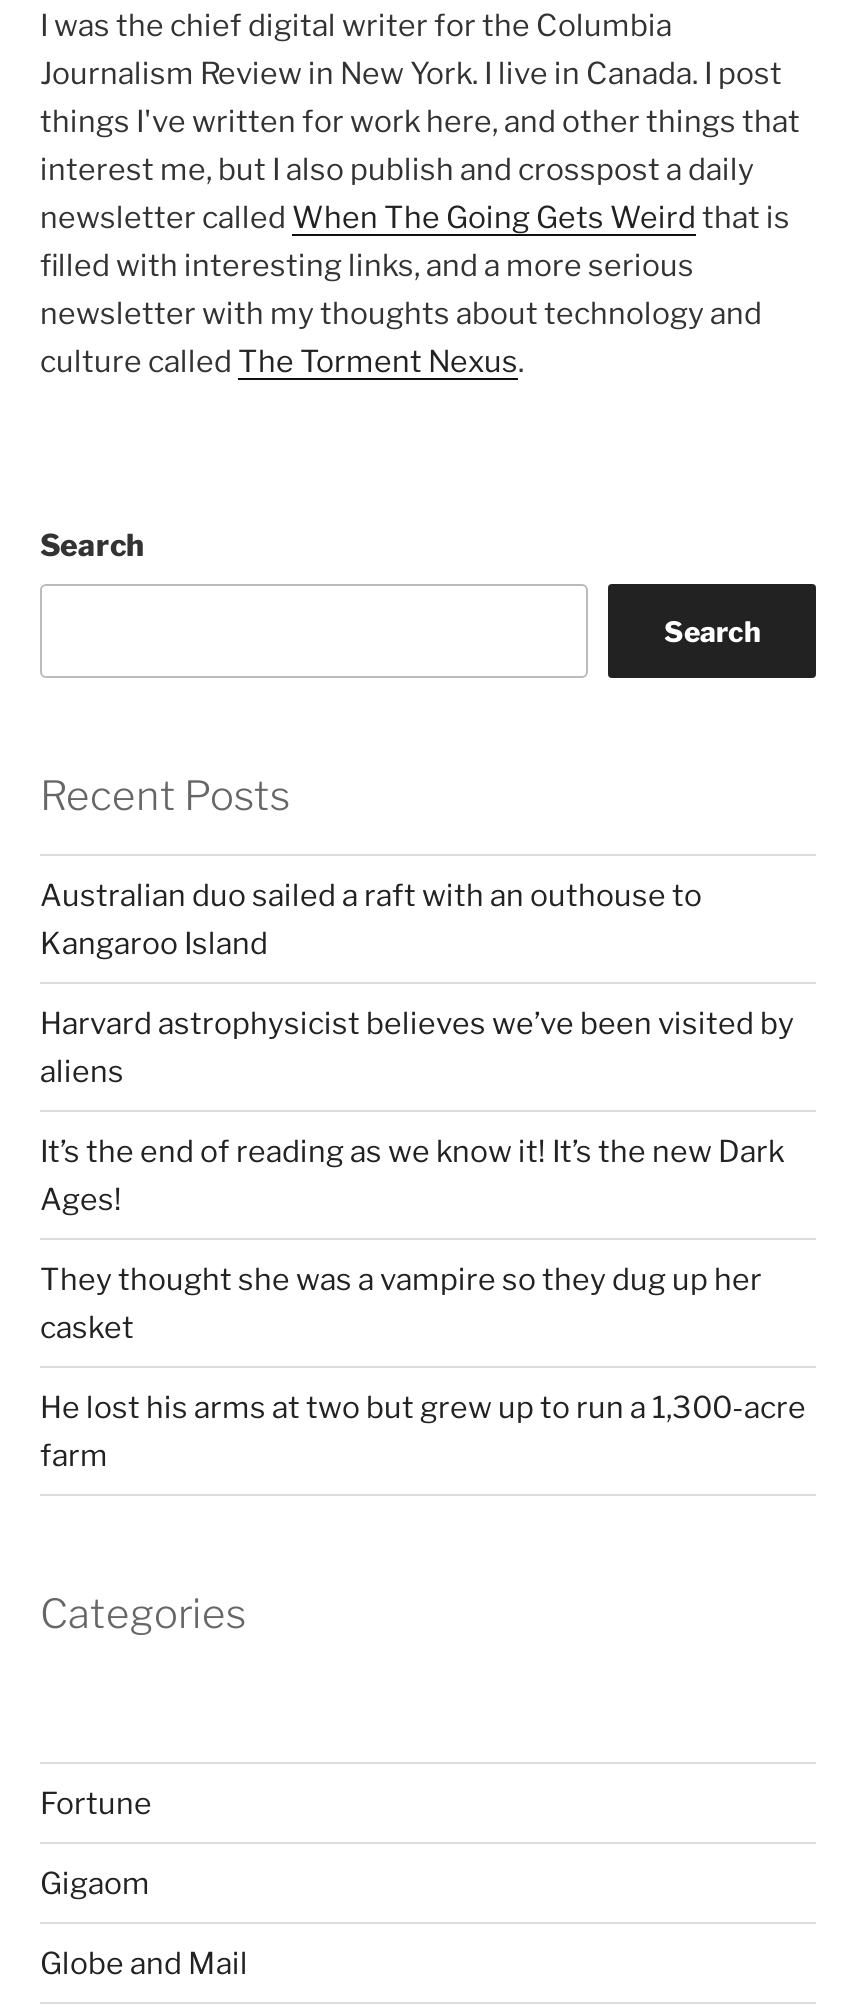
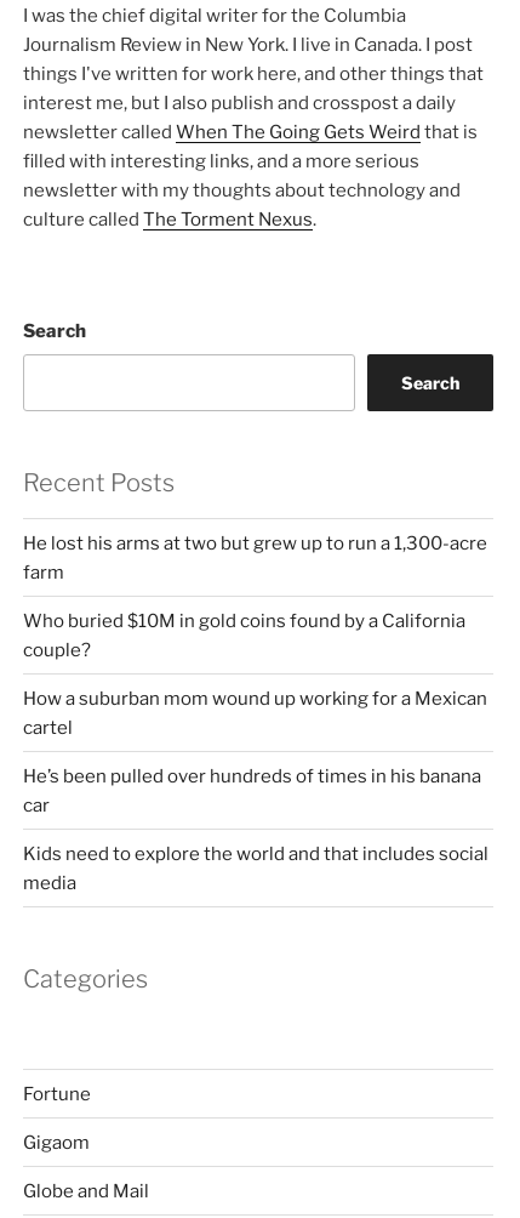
- Australian duo sailed a raft with an outhouse to
- Kangaroo Island
- Harvard astrophysicist believes we’ve been visited by
- aliens
- It’s the end of reading as we know it! It’s the new Dark
- Ages!
- They thought she was a vampire so they dug up her
- casket

moved up: He lost his arms at two but grew up to run a 1,300-acre | farm

+ Who buried $10M in gold coins found by a California
+ couple?
+ How a suburban mom wound up working for a Mexican
+ cartel
+ He’s been pulled over hundreds of times in his banana
+ car
+ Kids need to explore the world and that includes social
+ media
